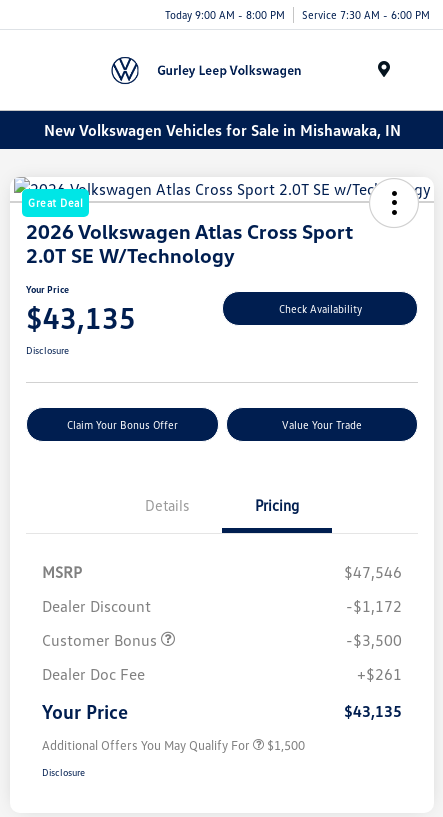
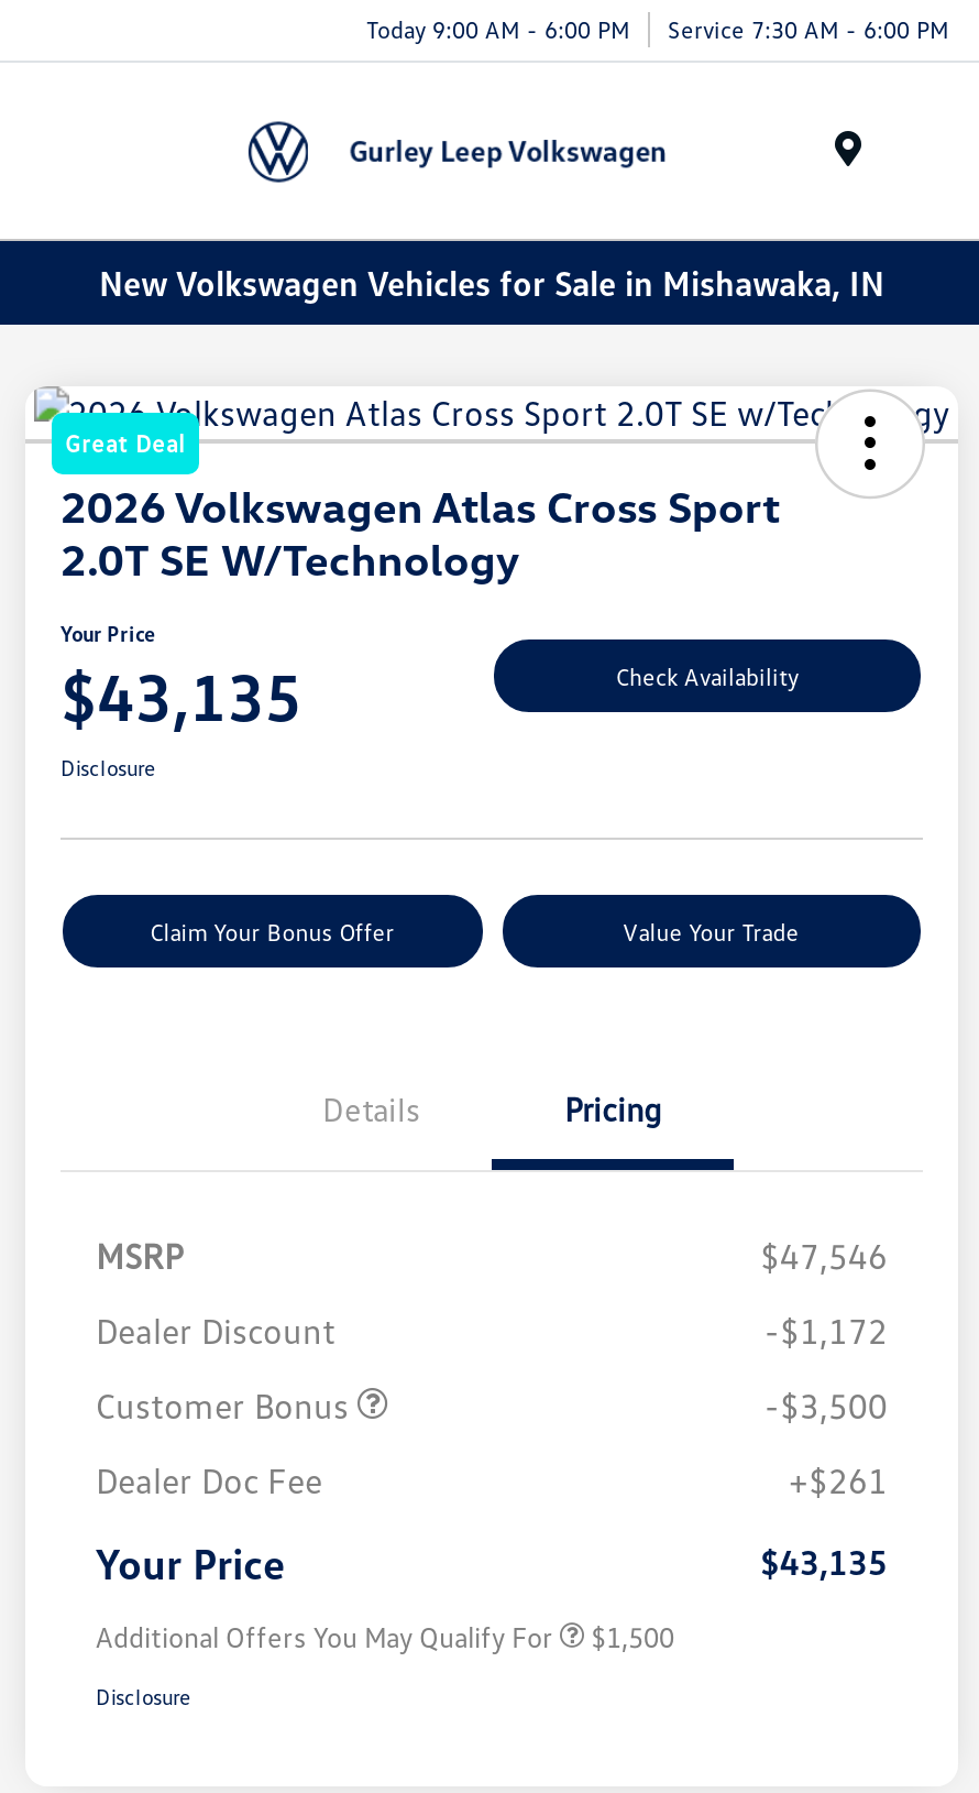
- Today 9:00 AM - 8:00 PM Service 7:30 AM - 6:00 PM
+ Today 9:00 AM - 6:00 PM Service 7:30 AM - 6:00 PM
